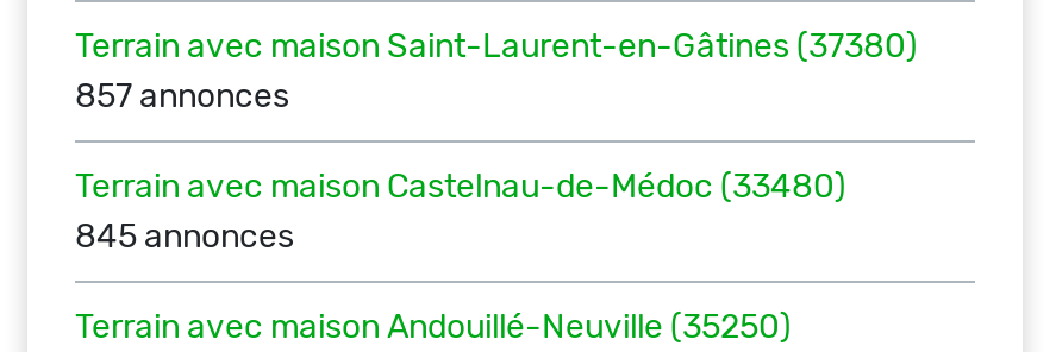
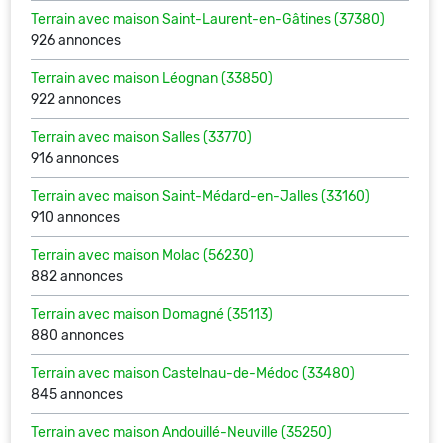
- 857 annonces
+ 926 annonces
+ Terrain avec maison Léognan (33850)
+ 922 annonces
+ Terrain avec maison Salles (33770)
+ 916 annonces
+ Terrain avec maison Saint-Médard-en-Jalles (33160)
+ 910 annonces
+ Terrain avec maison Molac (56230)
+ 882 annonces
+ Terrain avec maison Domagné (35113)
+ 880 annonces
